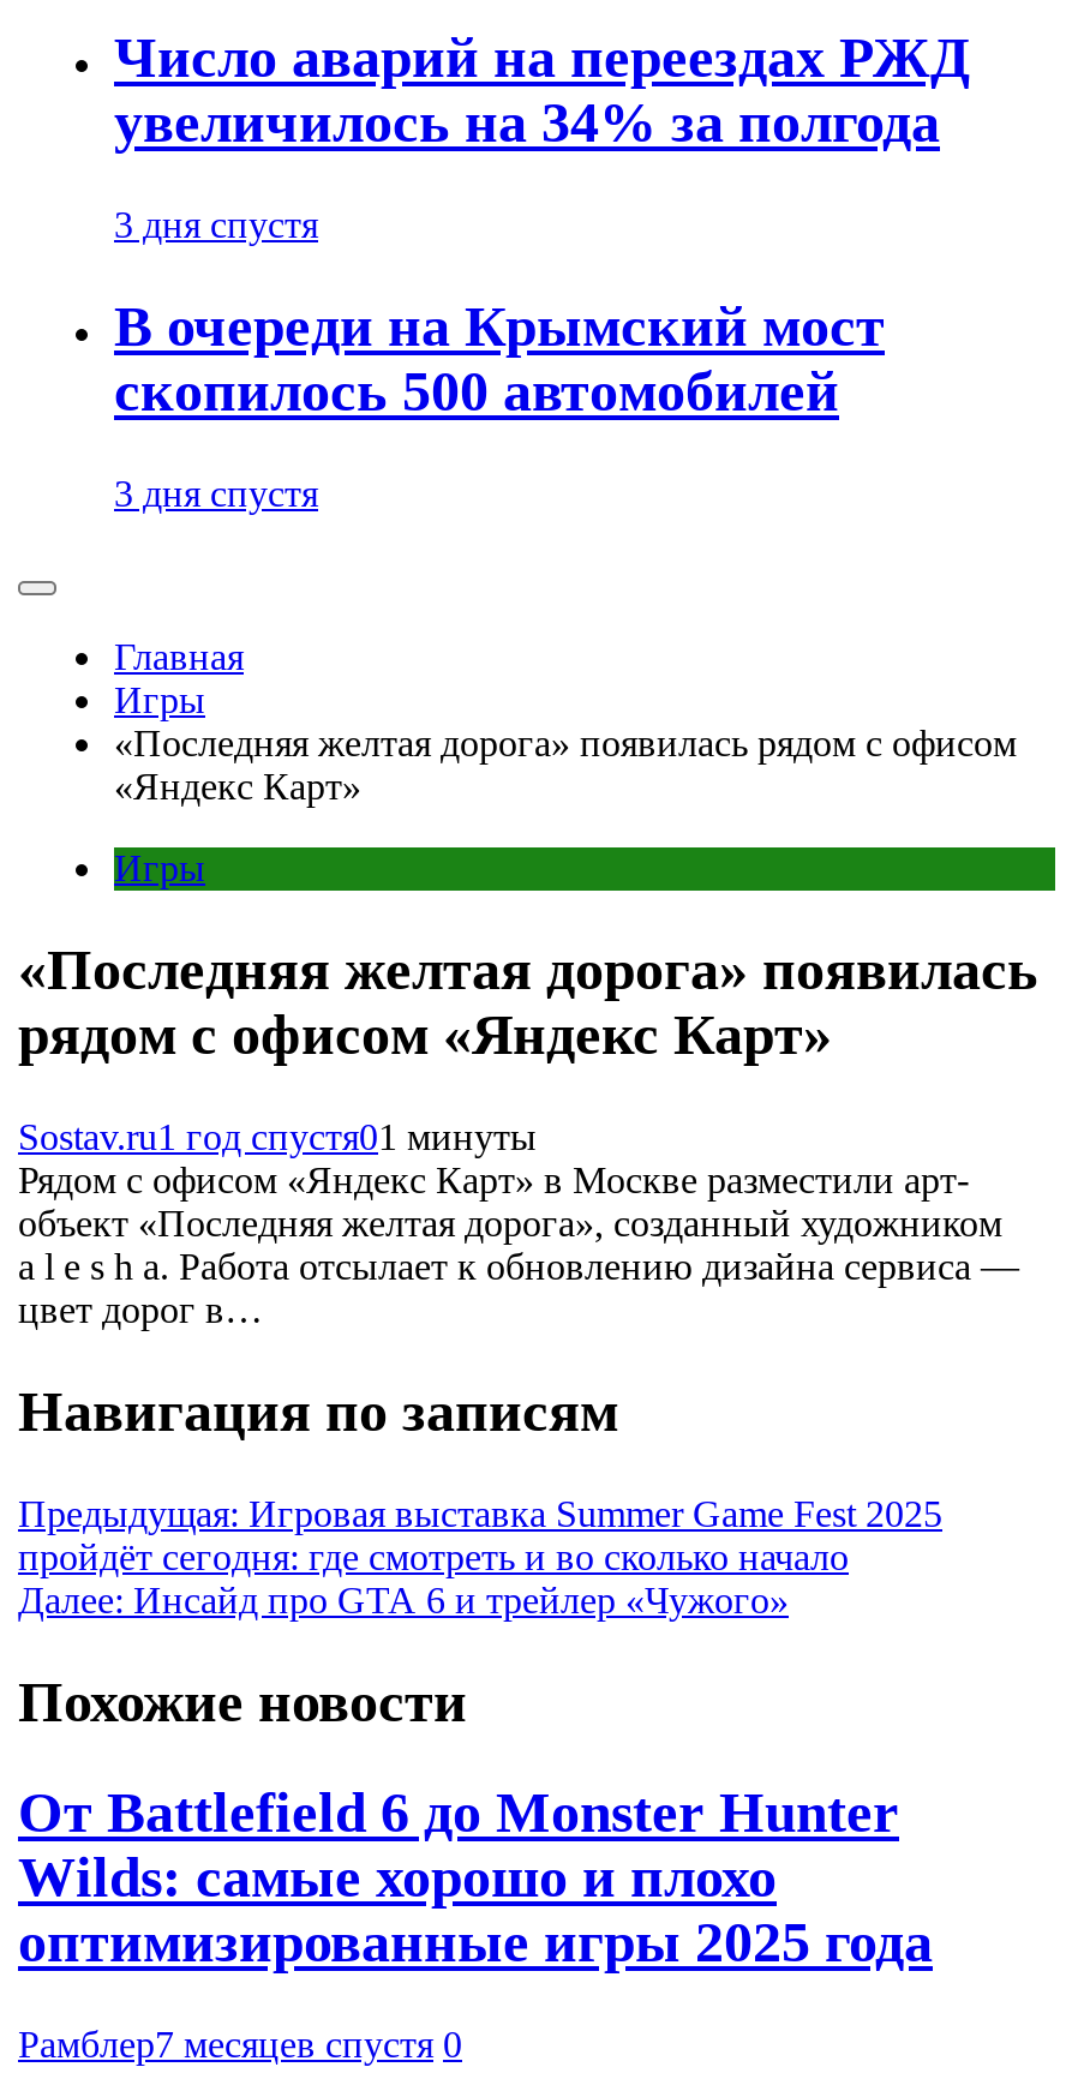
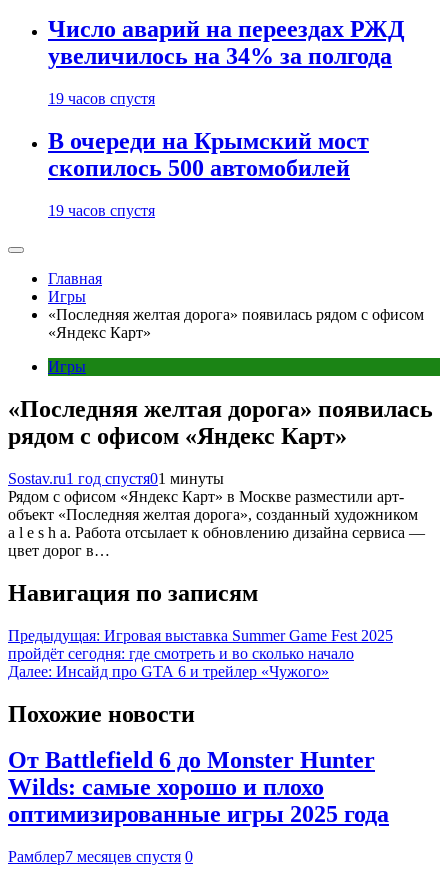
- 3 дня спустя
+ 19 часов спустя

- 3 дня спустя
+ 19 часов спустя
